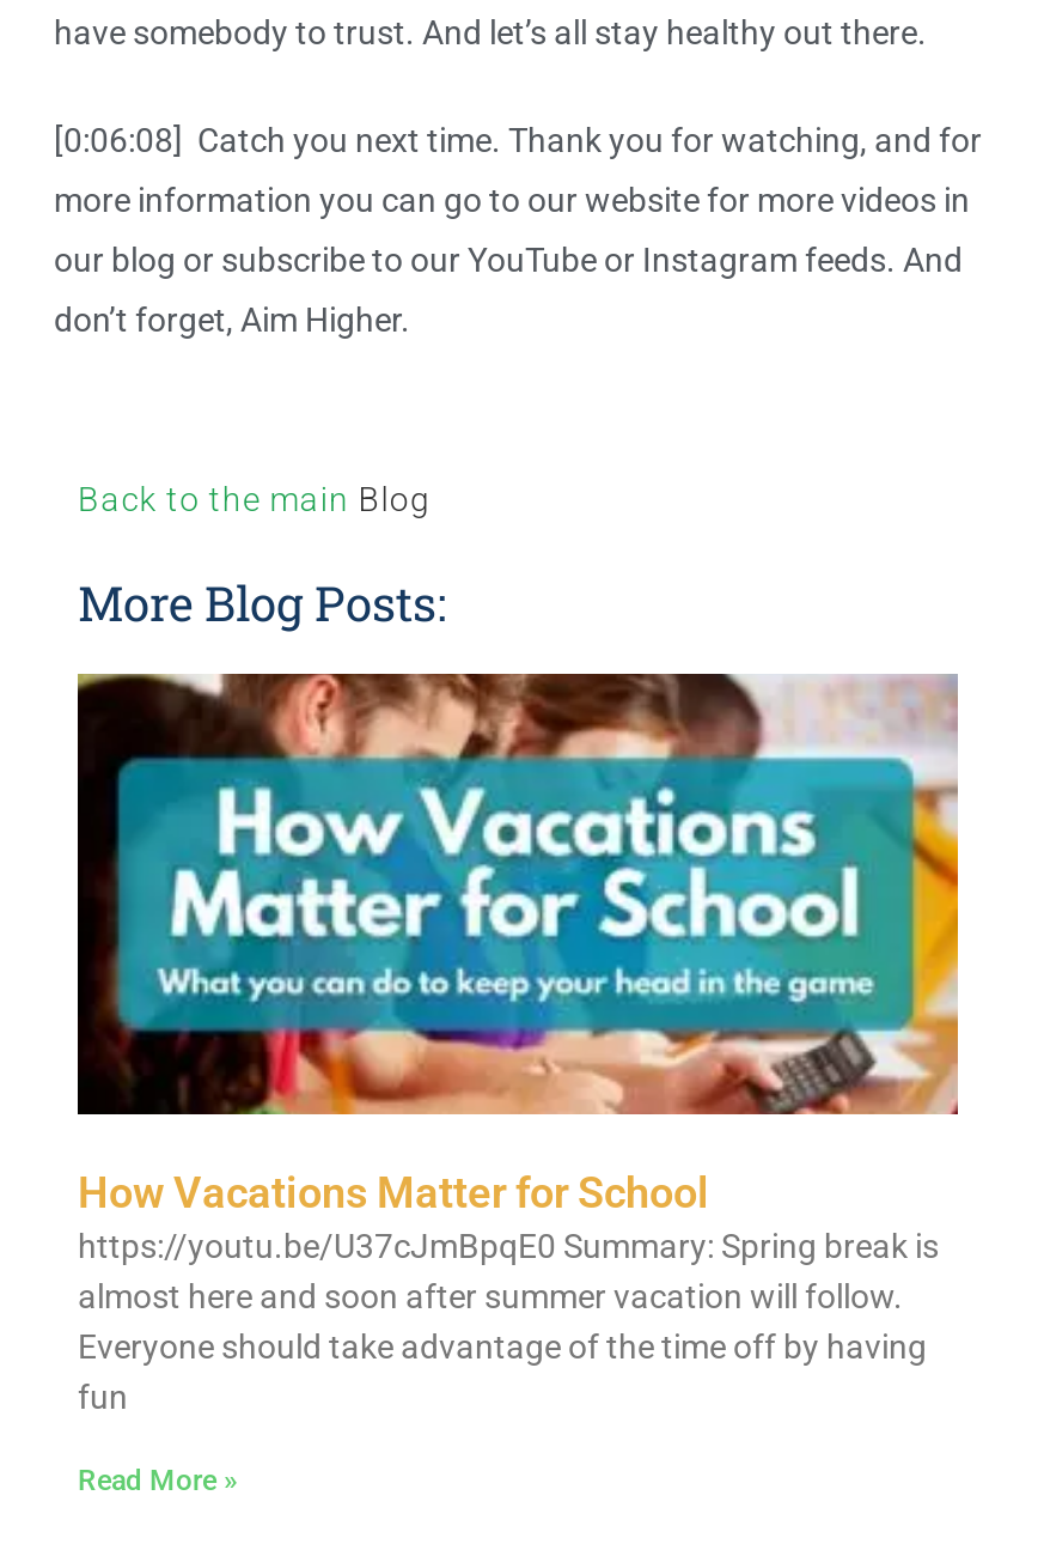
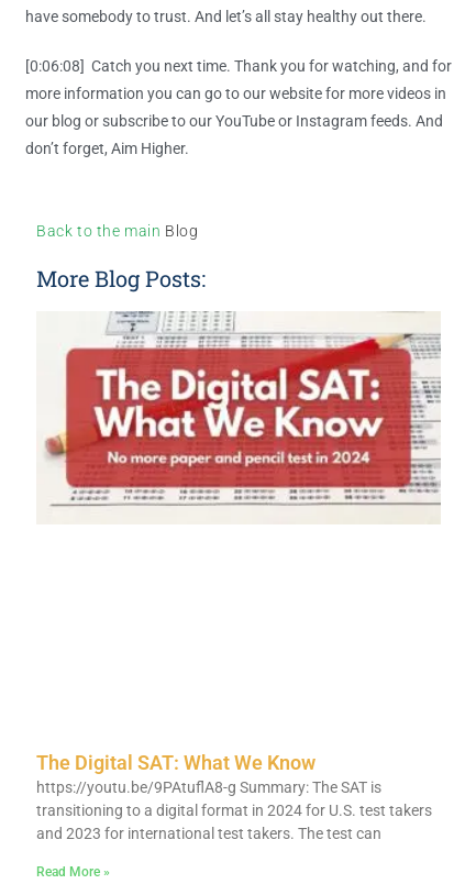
- [image]
+ [image]

- How Vacations Matter for School
- https://youtu.be/U37cJmBpqE0 Summary: Spring break is
- almost here and soon after summer vacation will follow.
- Everyone should take advantage of the time off by having
- fun
+ The Digital SAT: What We Know
+ https://youtu.be/9PAtuflA8-g Summary: The SAT is
+ transitioning to a digital format in 2024 for U.S. test takers
+ and 2023 for international test takers. The test can
